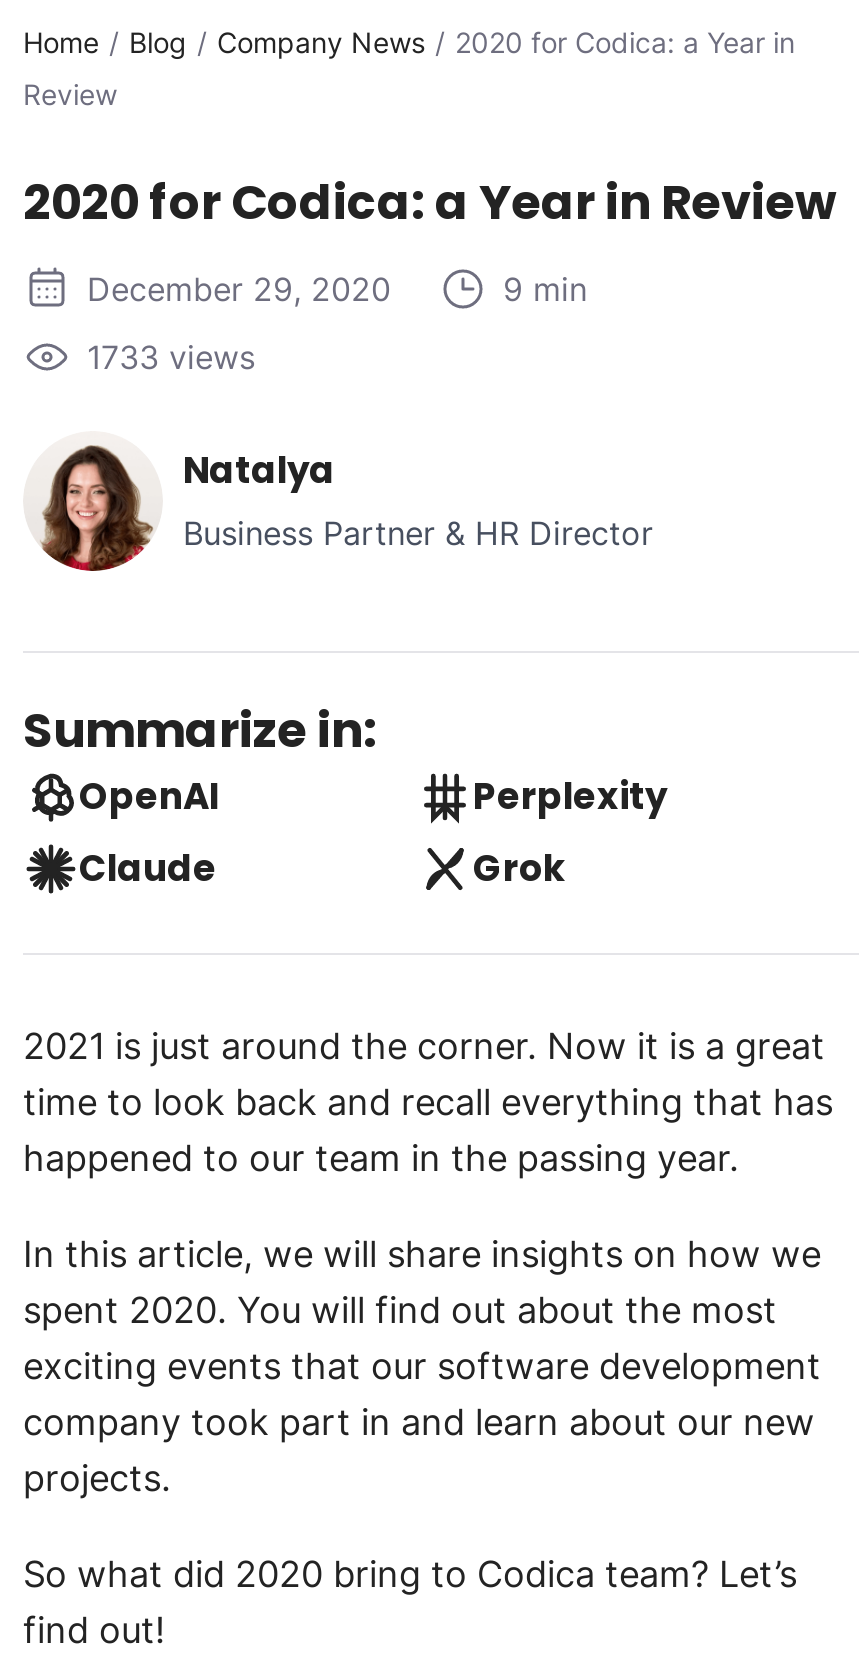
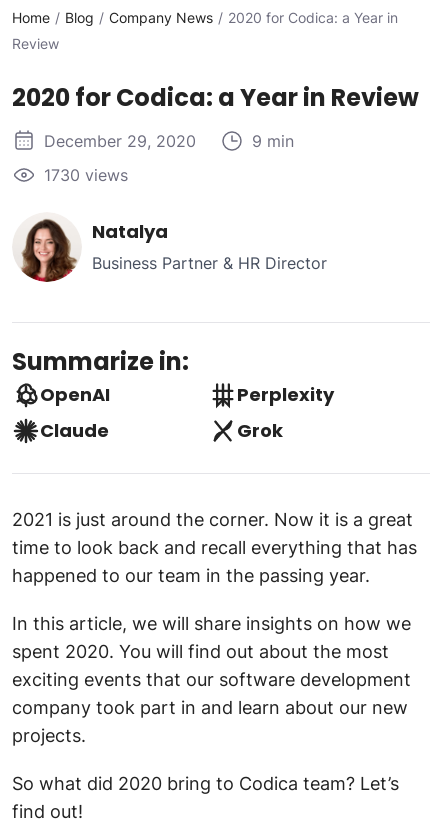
- 1733 views
+ 1730 views
